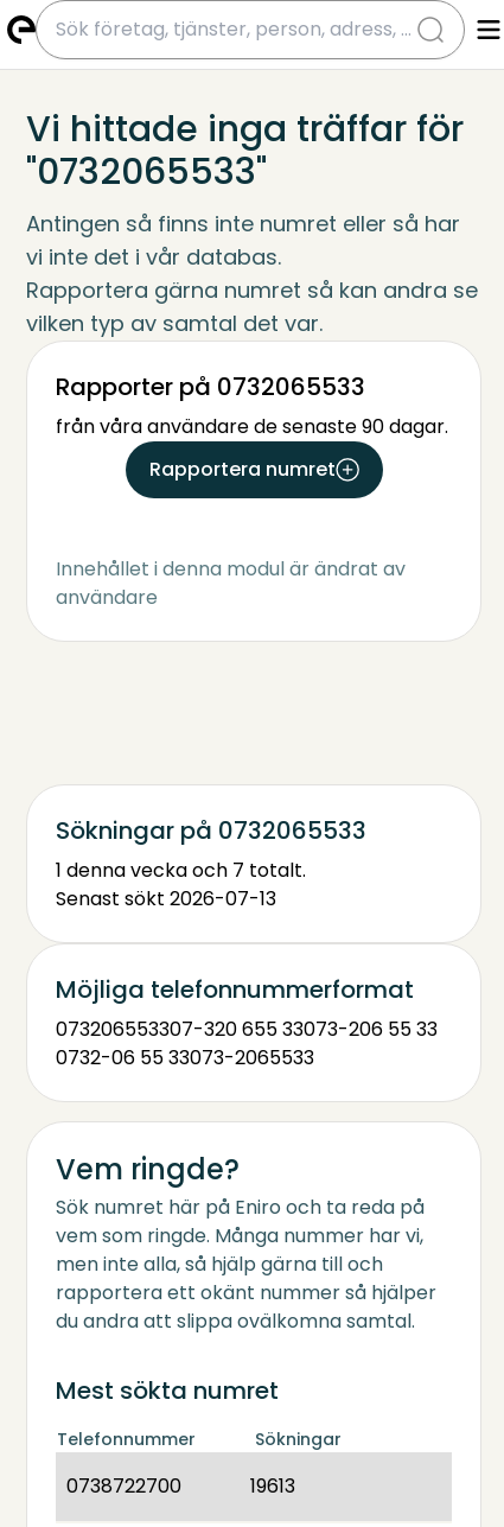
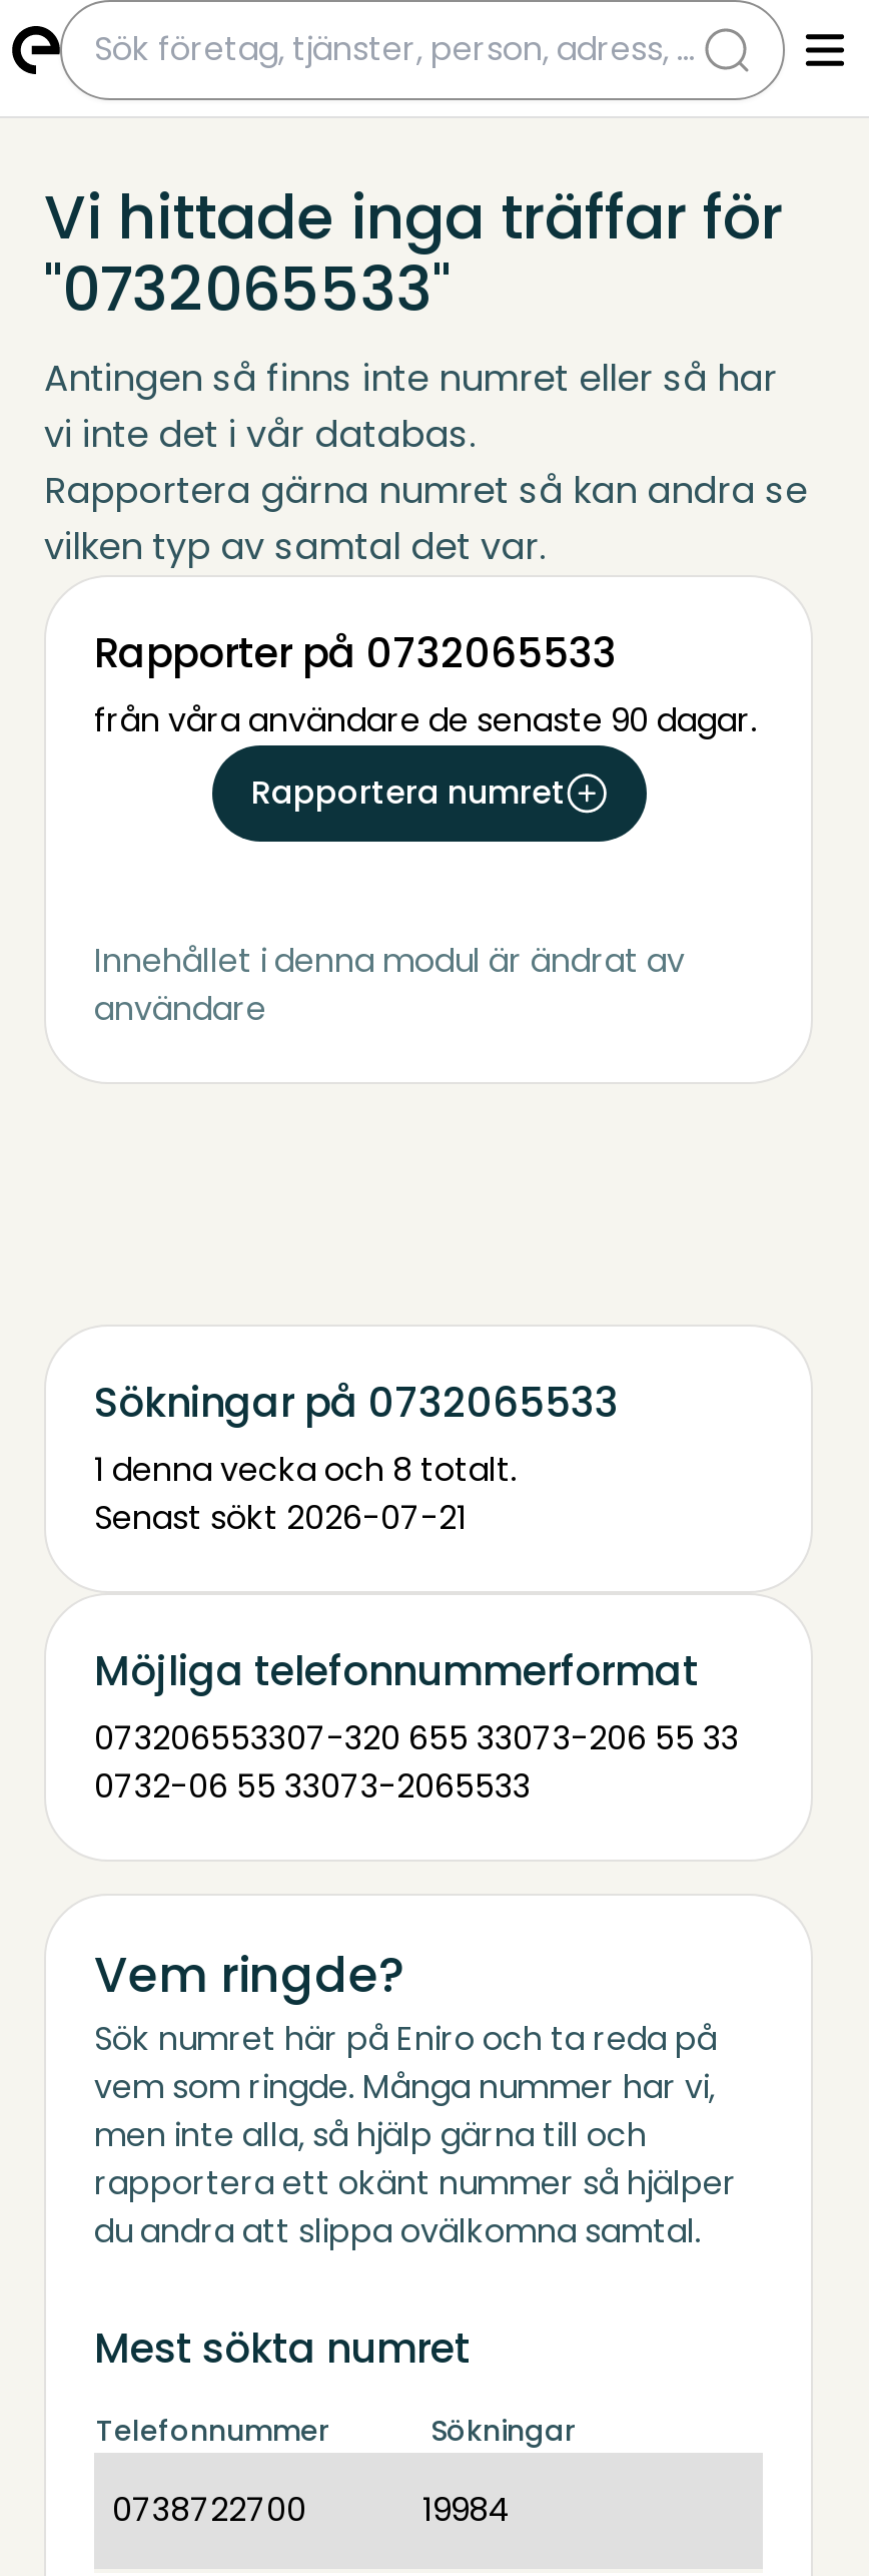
- 1 denna vecka och 7 totalt.
+ 1 denna vecka och 8 totalt.

- Senast sökt 2026-07-13
+ Senast sökt 2026-07-21

- 19613
+ 19984
